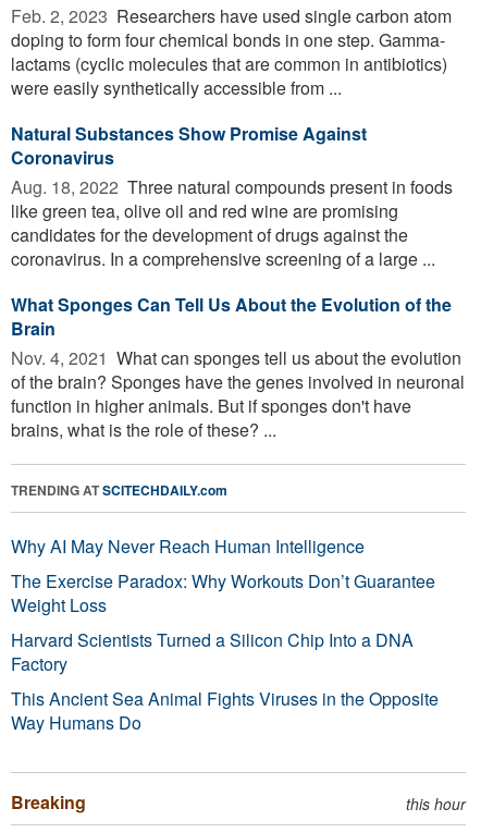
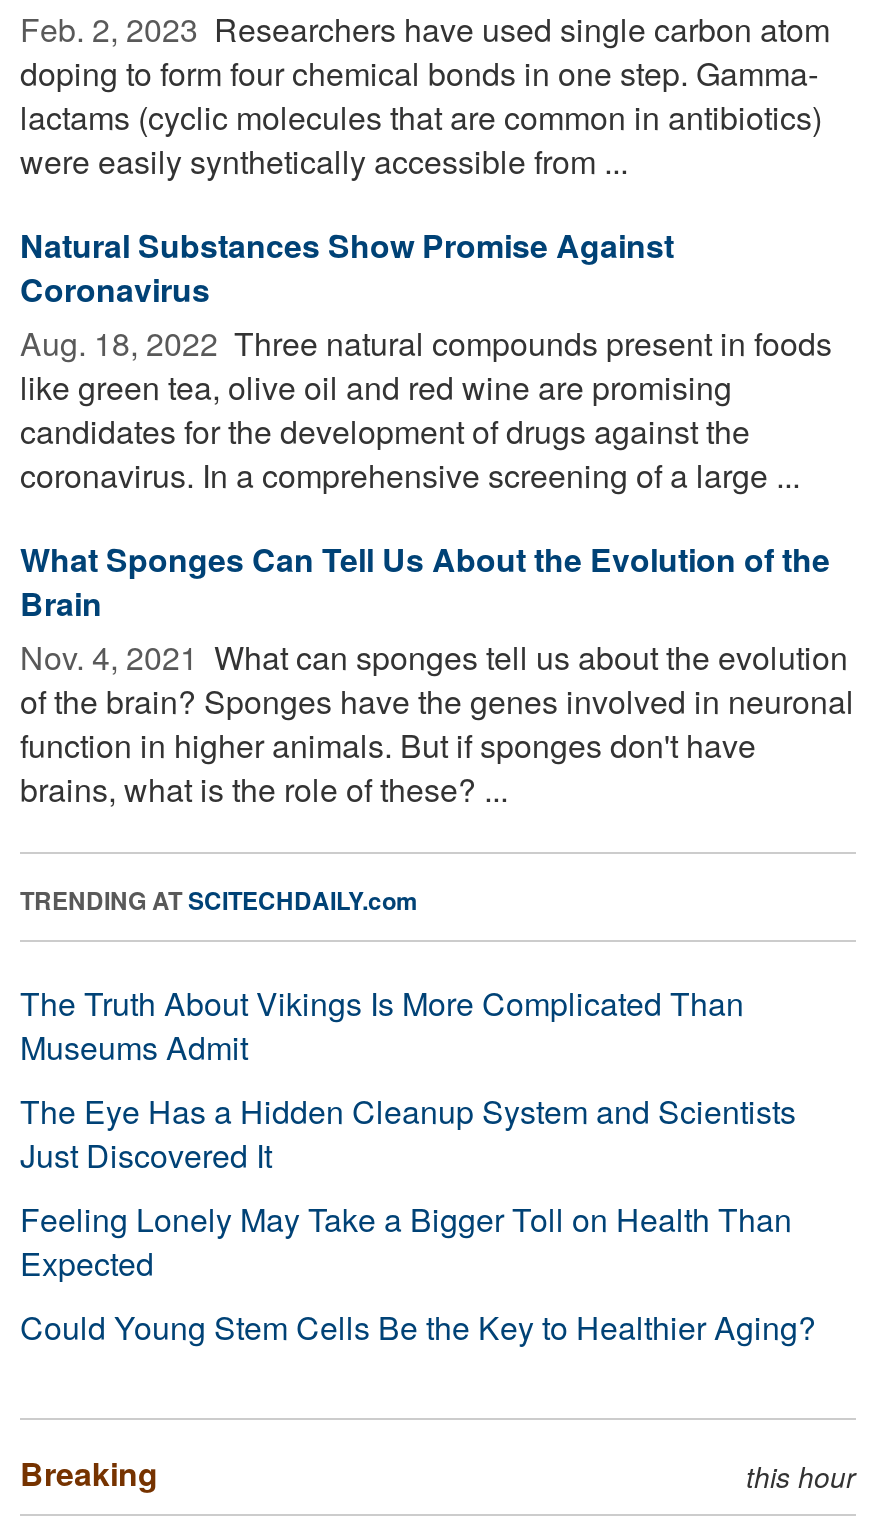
- Why AI May Never Reach Human Intelligence
- The Exercise Paradox: Why Workouts Don’t Guarantee
- Weight Loss
- Harvard Scientists Turned a Silicon Chip Into a DNA
- Factory
- This Ancient Sea Animal Fights Viruses in the Opposite
- Way Humans Do
+ The Truth About Vikings Is More Complicated Than
+ Museums Admit
+ The Eye Has a Hidden Cleanup System and Scientists
+ Just Discovered It
+ Feeling Lonely May Take a Bigger Toll on Health Than
+ Expected
+ Could Young Stem Cells Be the Key to Healthier Aging?
